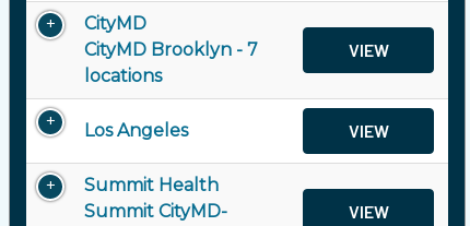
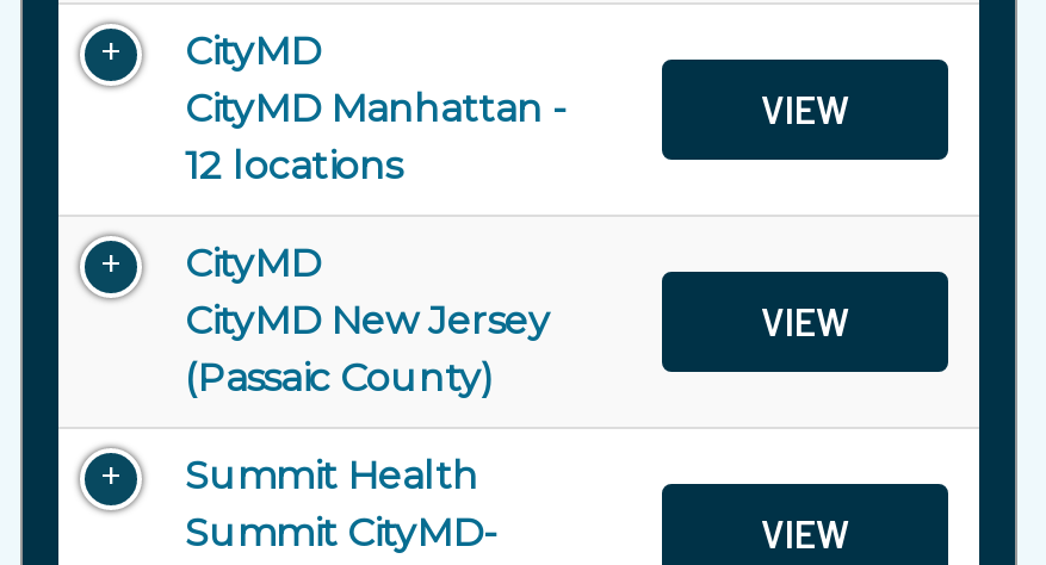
- CityMD Brooklyn - 7
- locations
+ CityMD Manhattan -
+ 12 locations

- Los Angeles
+ CityMD
+ CityMD New Jersey
+ (Passaic County)
